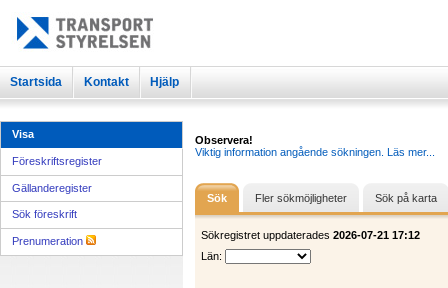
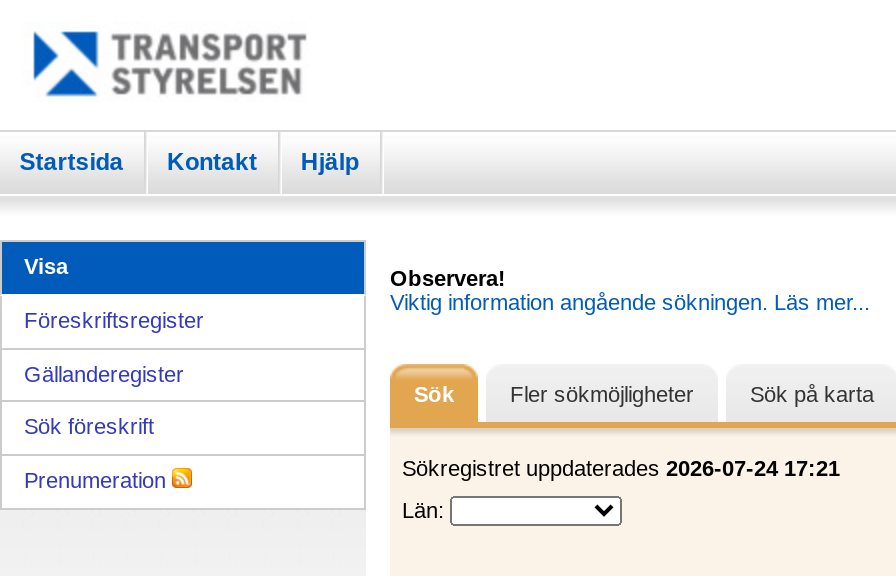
- Sökregistret uppdaterades 2026-07-21 17:12
+ Sökregistret uppdaterades 2026-07-24 17:21
